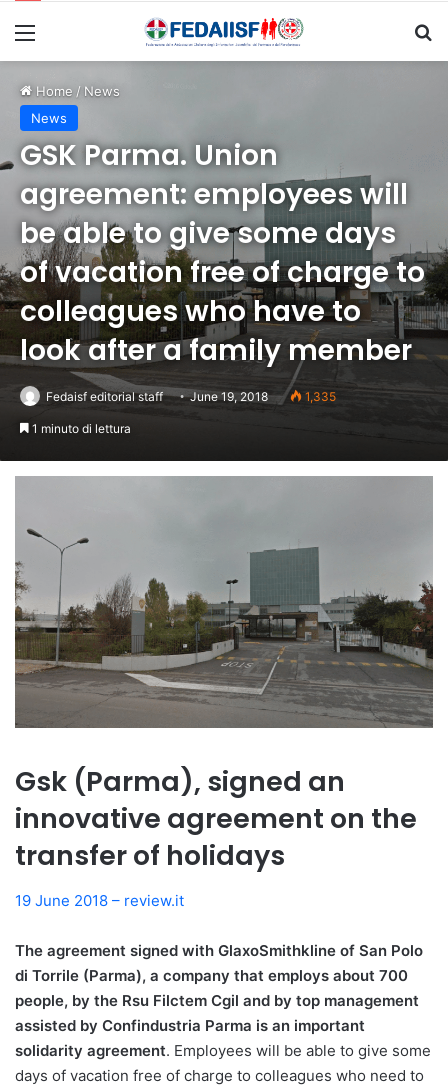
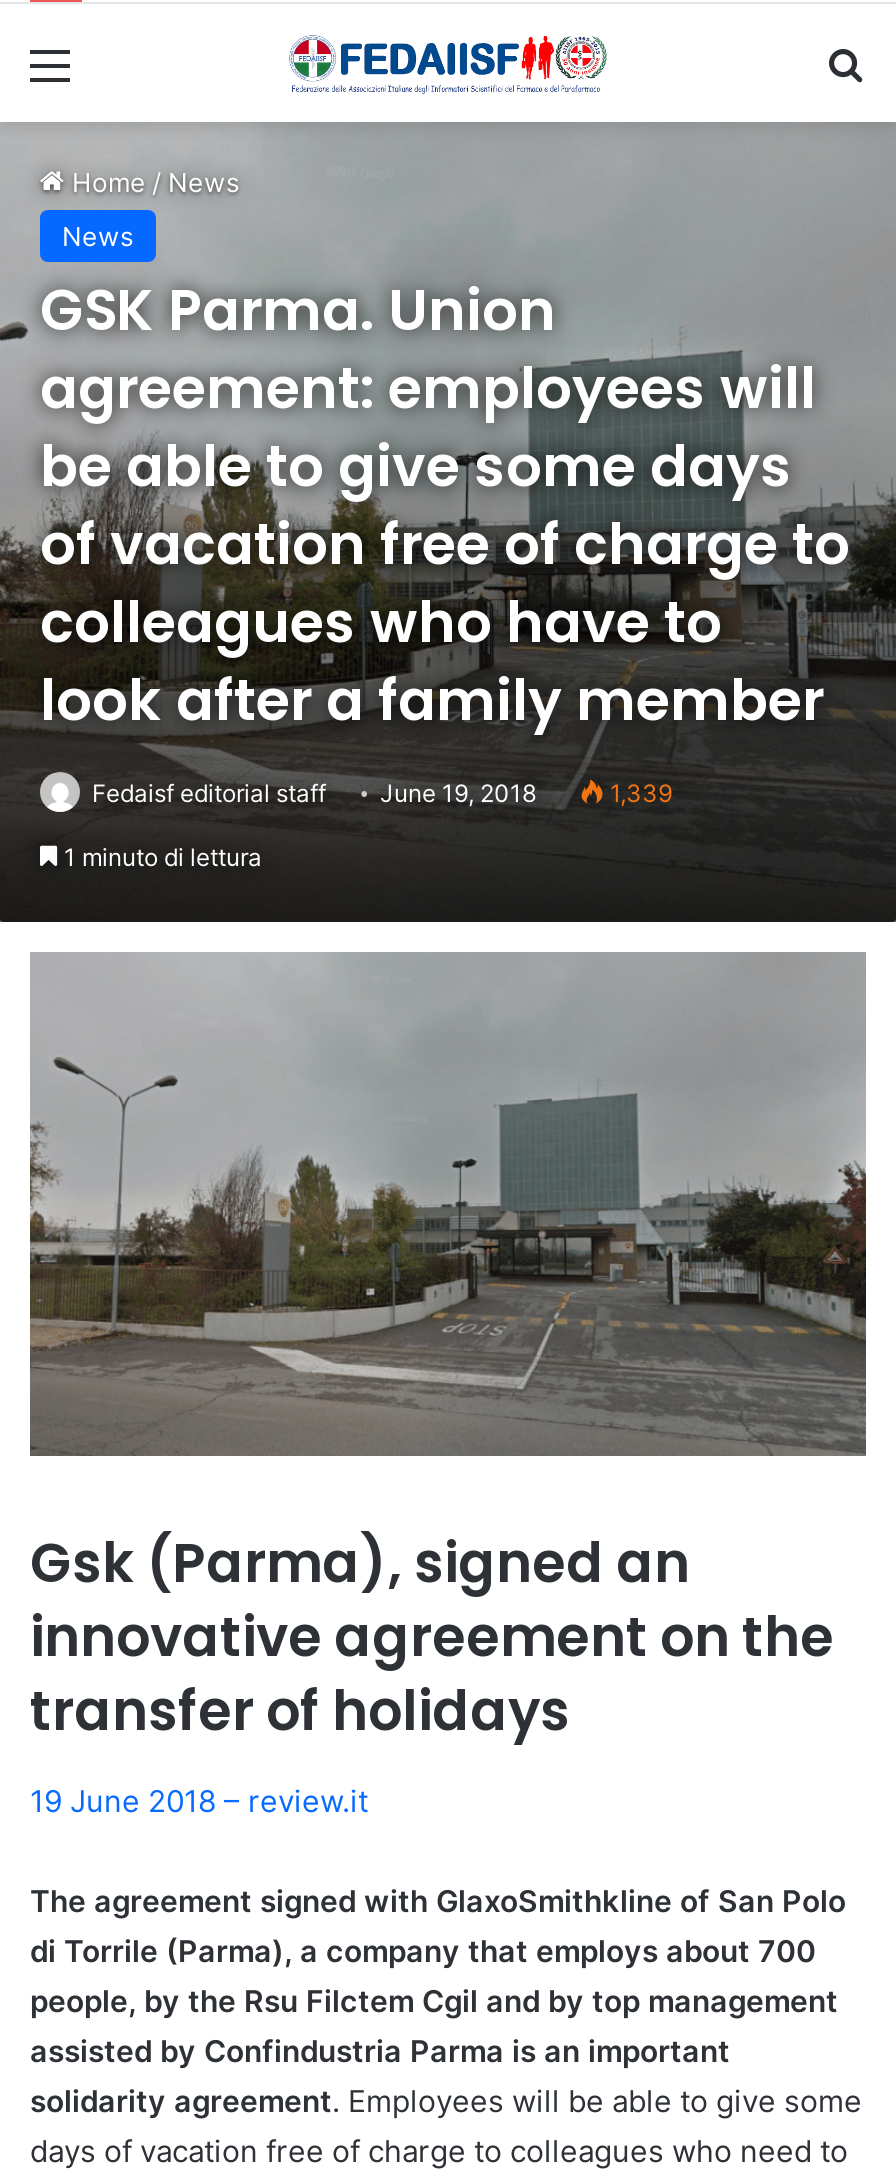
- 1,335
+ 1,339
